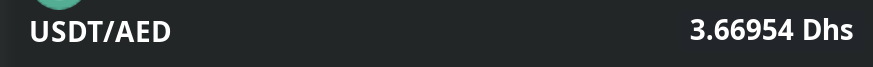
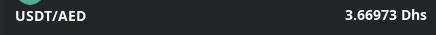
- 3.66954 Dhs
+ 3.66973 Dhs
